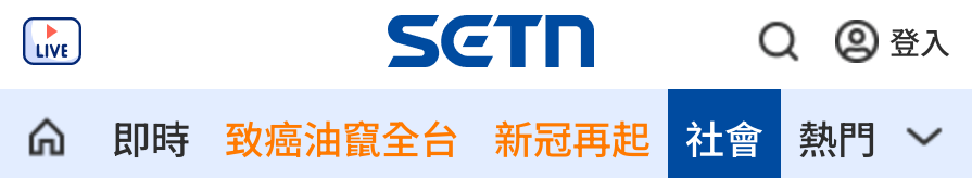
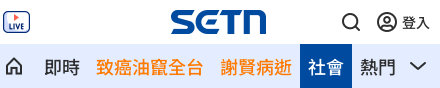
- 新冠再起
+ 謝賢病逝
